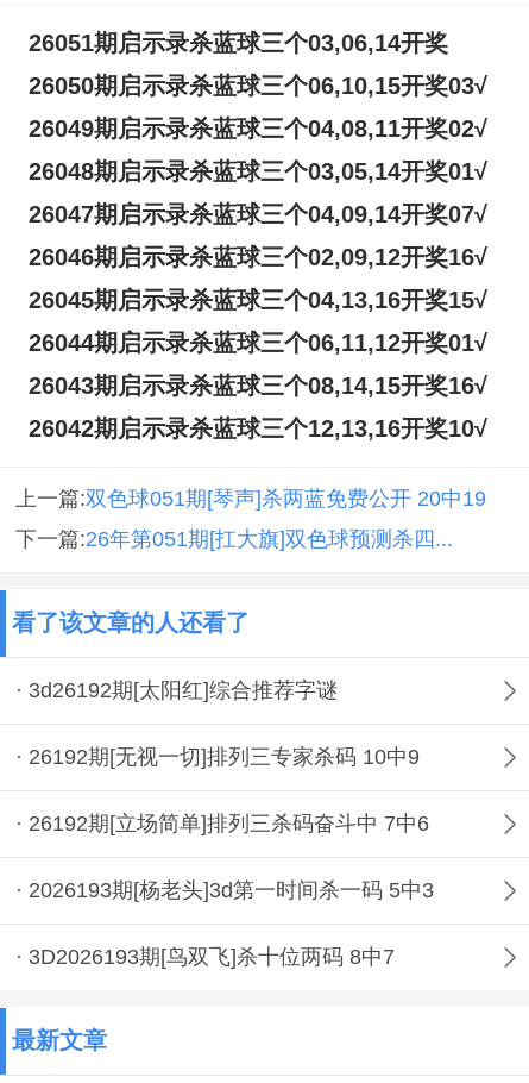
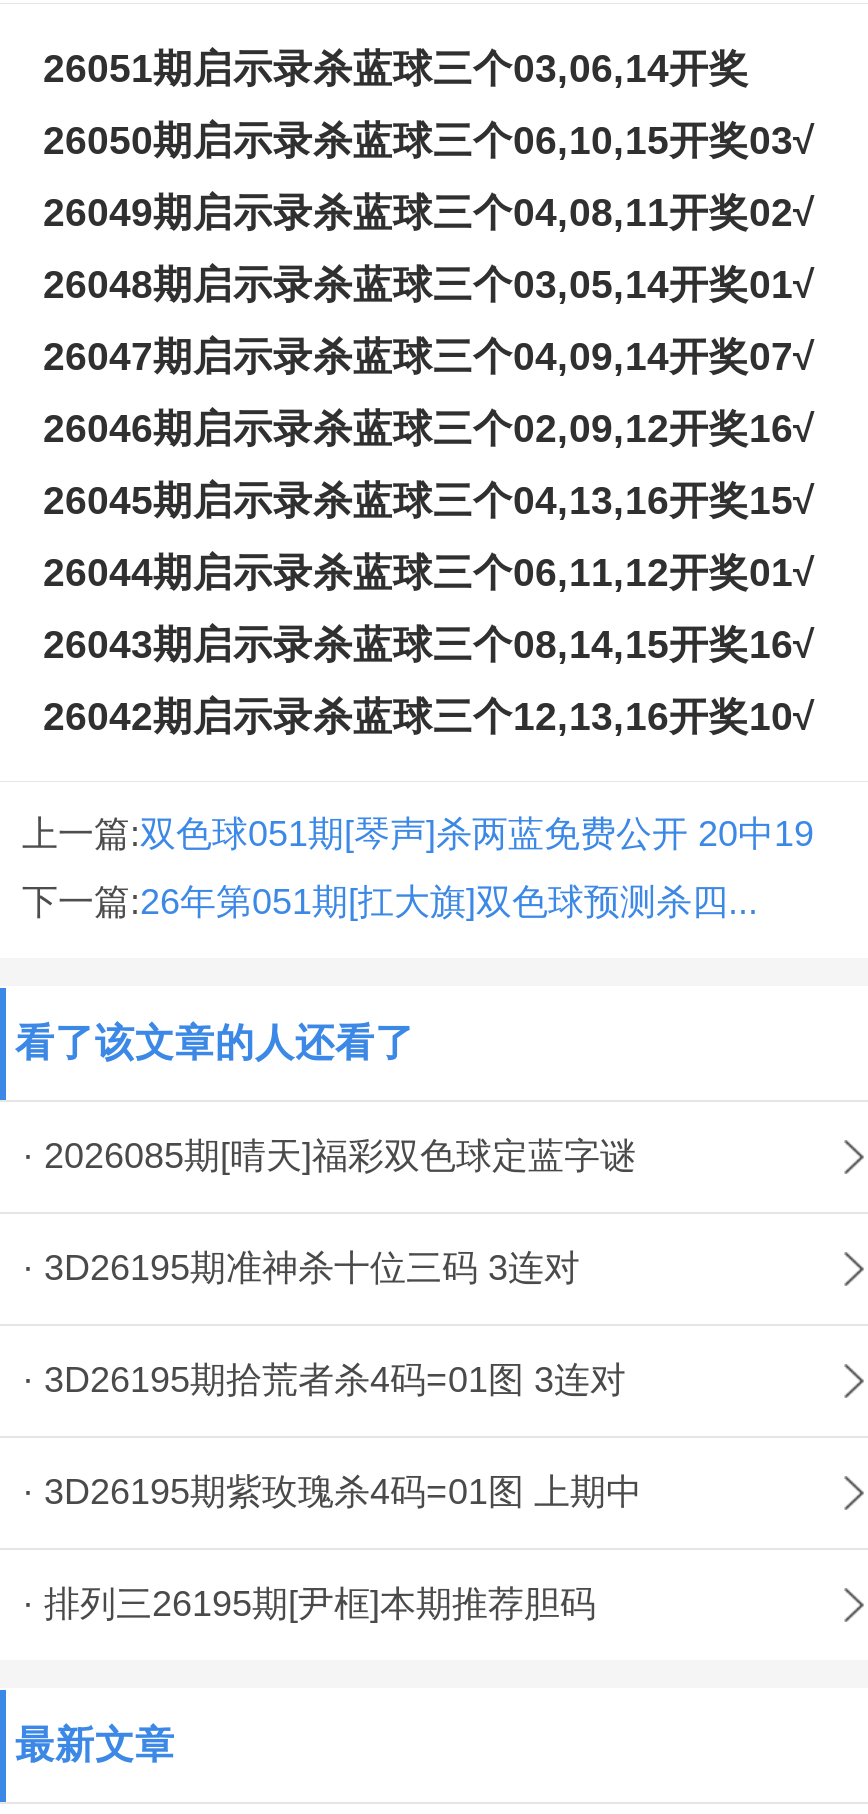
- · 3d26192期[太阳红]综合推荐字谜
+ · 2026085期[晴天]福彩双色球定蓝字谜

- · 26192期[无视一切]排列三专家杀码 10中9
+ · 3D26195期准神杀十位三码 3连对

- · 26192期[立场简单]排列三杀码奋斗中 7中6
+ · 3D26195期拾荒者杀4码=01图 3连对

- · 2026193期[杨老头]3d第一时间杀一码 5中3
+ · 3D26195期紫玫瑰杀4码=01图 上期中

- · 3D2026193期[鸟双飞]杀十位两码 8中7
+ · 排列三26195期[尹框]本期推荐胆码
